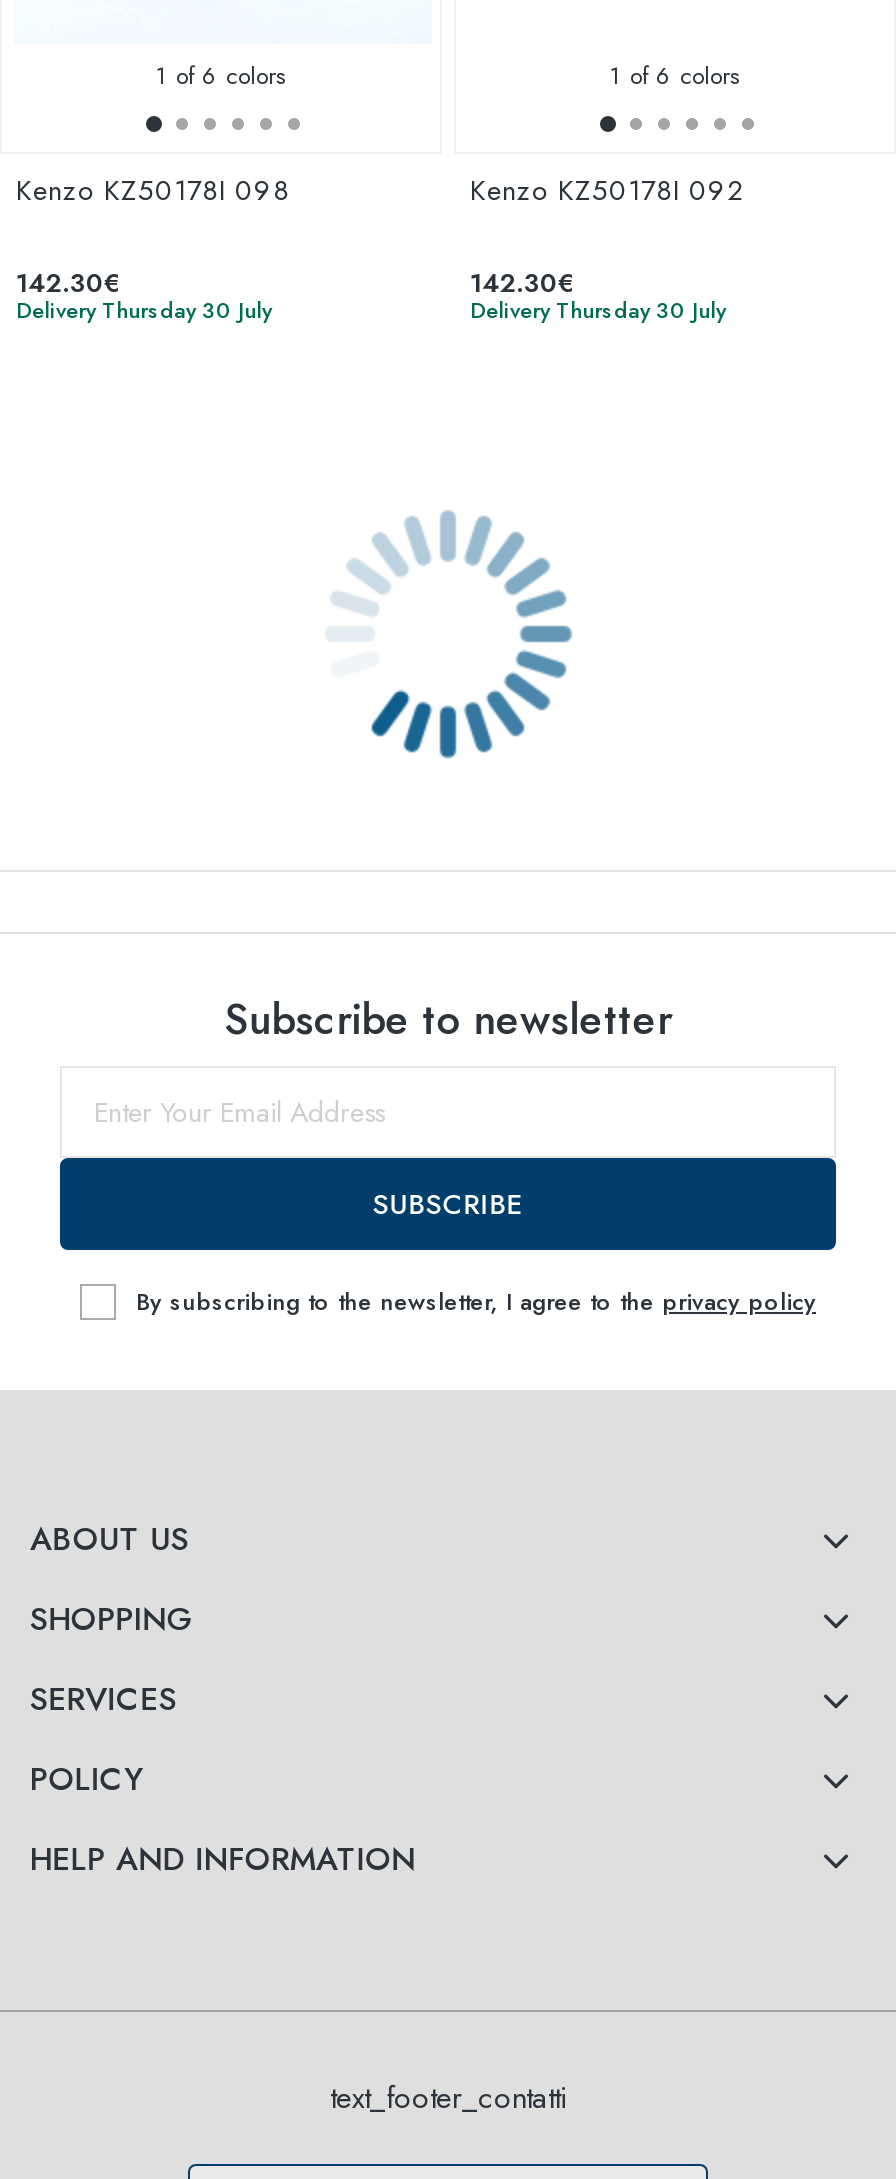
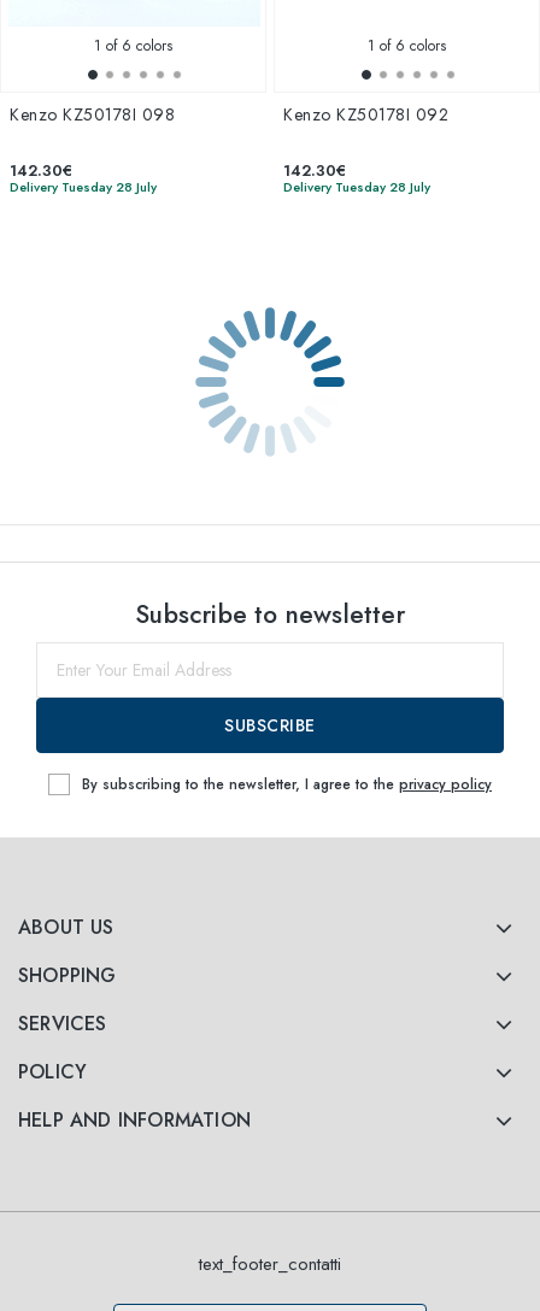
- Delivery Thursday 30 July
+ Delivery Tuesday 28 July

- Delivery Thursday 30 July
+ Delivery Tuesday 28 July

- [image]
+ [image]
